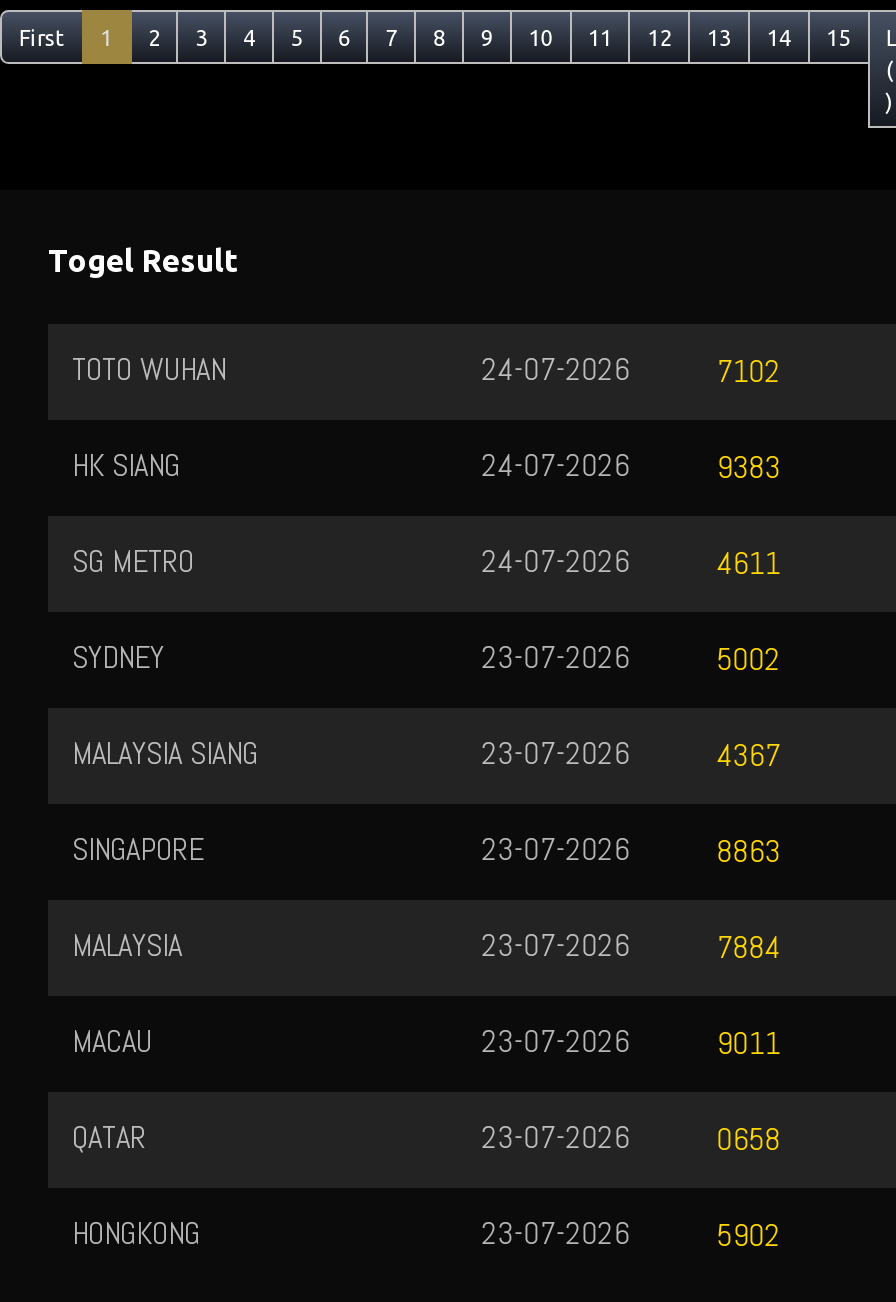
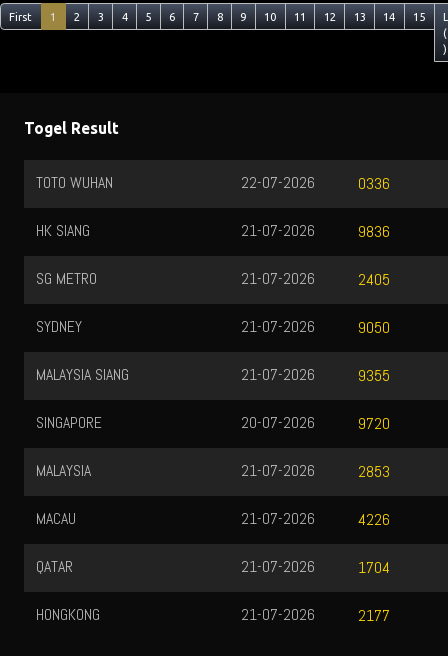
- 24-07-2026
+ 22-07-2026

- 7102
+ 0336

- 24-07-2026
+ 21-07-2026

- 9383
+ 9836

- 24-07-2026
+ 21-07-2026

- 4611
+ 2405

- 23-07-2026
+ 21-07-2026

- 5002
+ 9050

- 23-07-2026
+ 21-07-2026

- 4367
+ 9355

- 23-07-2026
+ 20-07-2026

- 8863
+ 9720

- 23-07-2026
+ 21-07-2026

- 7884
+ 2853

- 23-07-2026
+ 21-07-2026

- 9011
+ 4226

- 23-07-2026
+ 21-07-2026

- 0658
+ 1704

- 23-07-2026
+ 21-07-2026

- 5902
+ 2177
